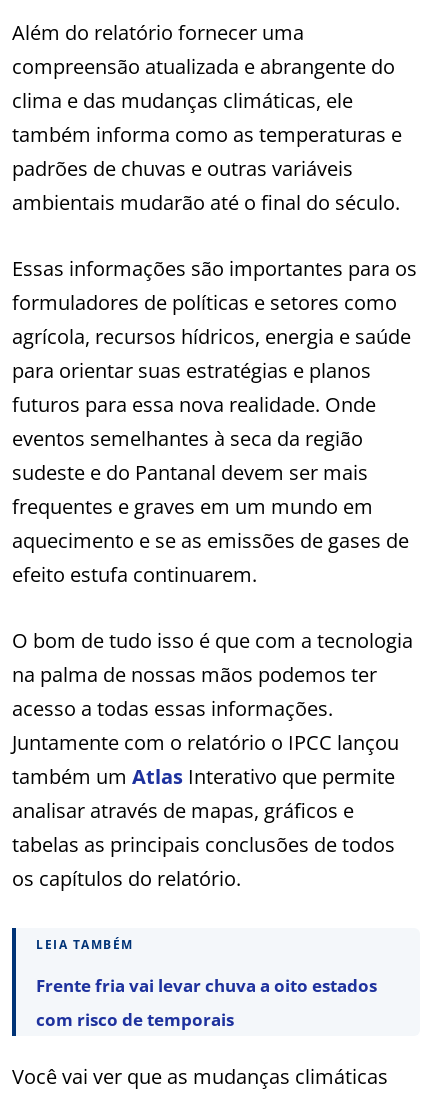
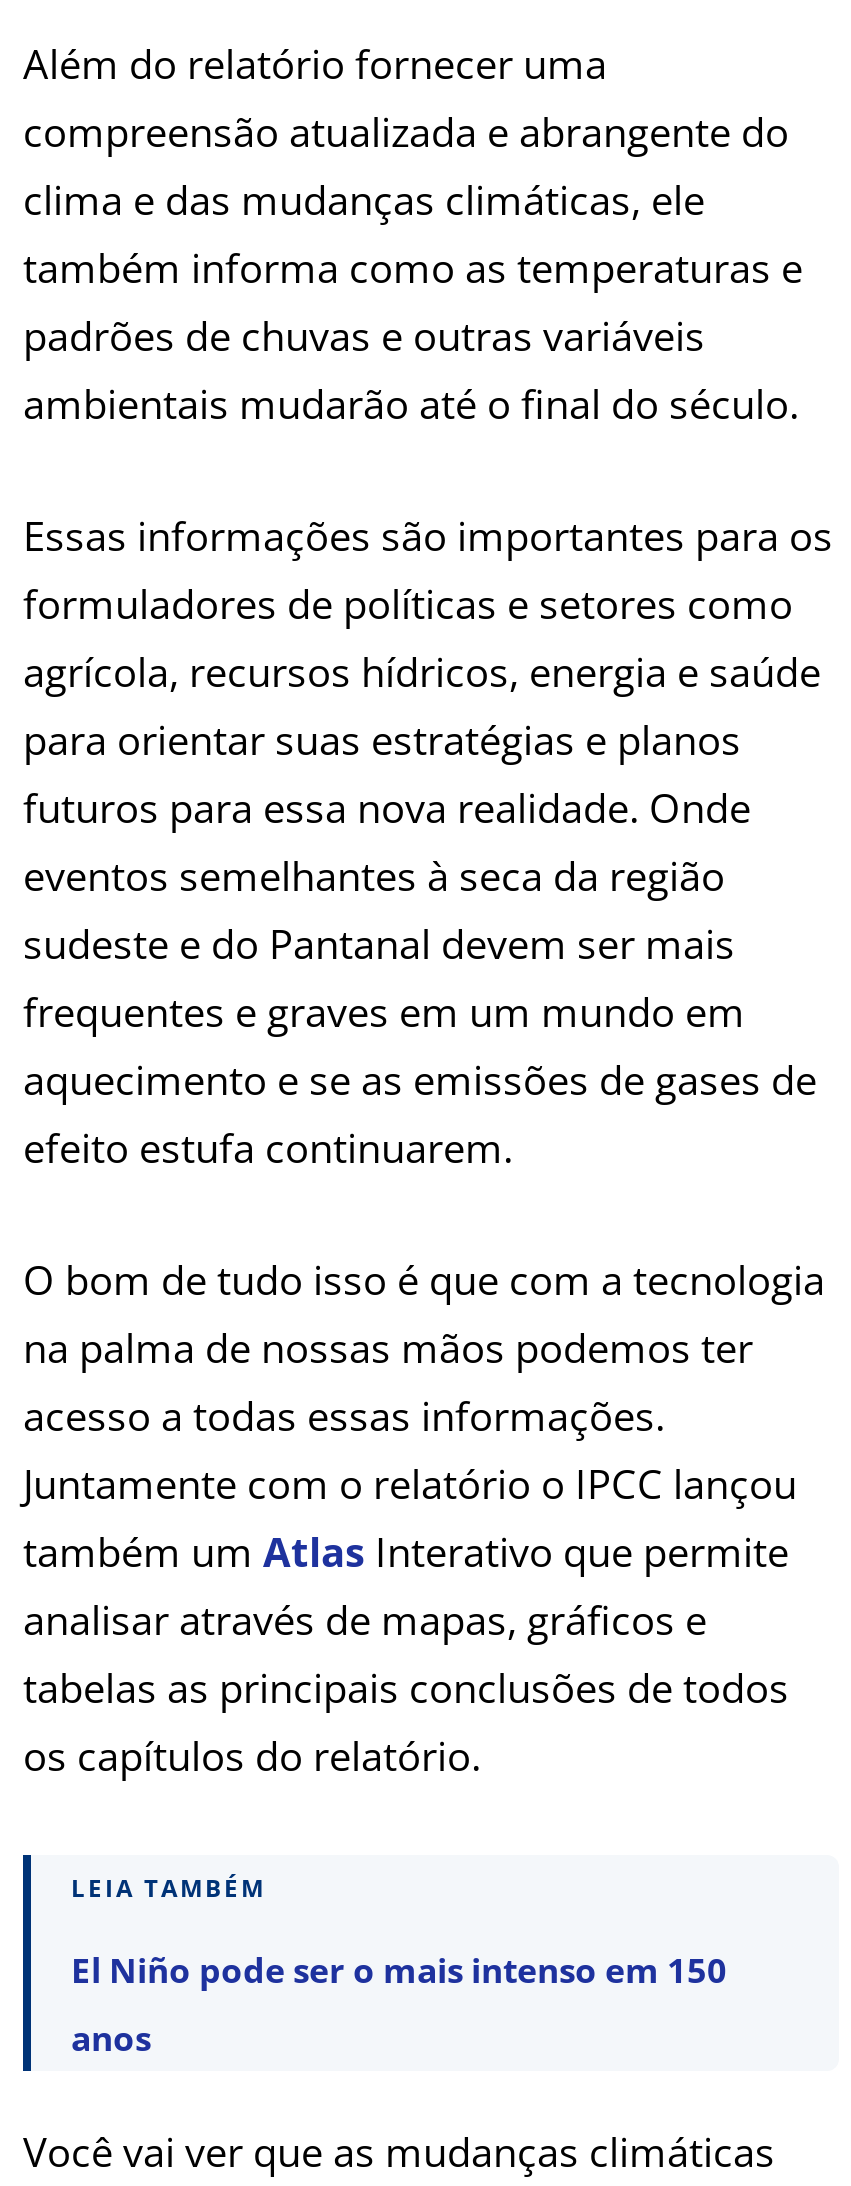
- Frente fria vai levar chuva a oito estados
+ El Niño pode ser o mais intenso em 150

- com risco de temporais
+ anos
